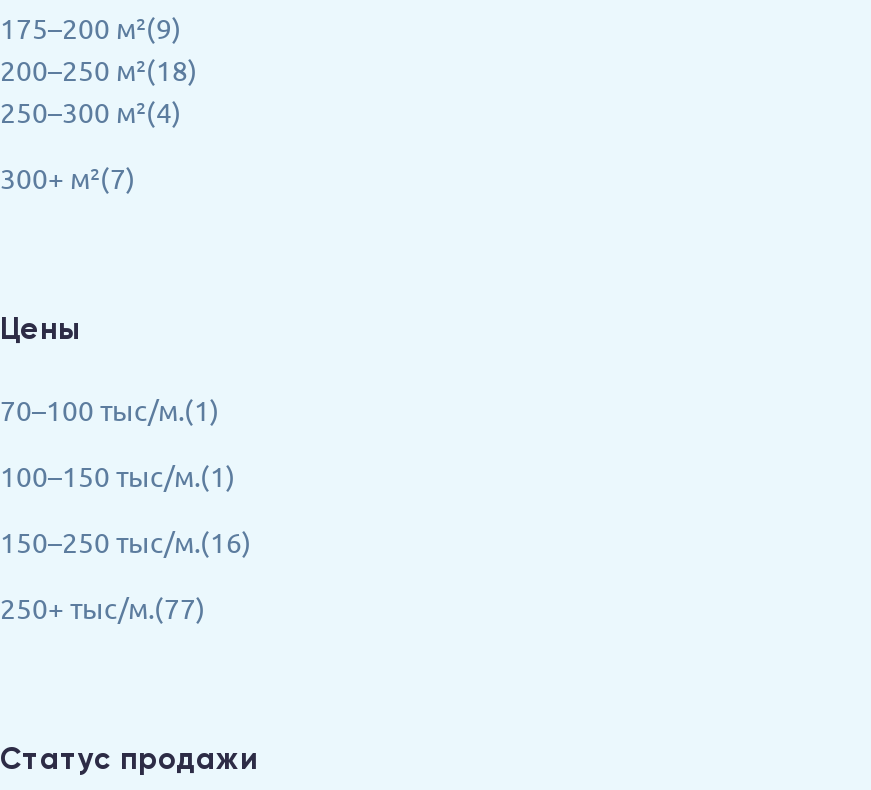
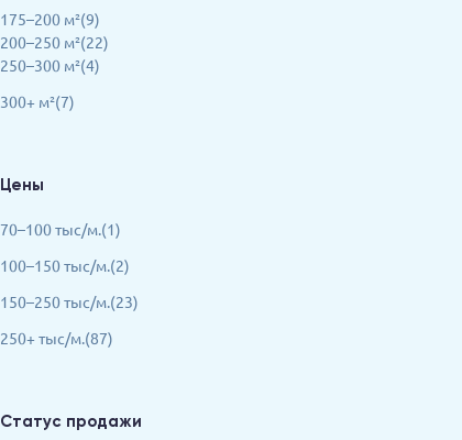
- 200–250 м²(18)
+ 200–250 м²(22)

- 100–150 тыс/м.(1)
+ 100–150 тыс/м.(2)

- 150–250 тыс/м.(16)
+ 150–250 тыс/м.(23)

- 250+ тыс/м.(77)
+ 250+ тыс/м.(87)
